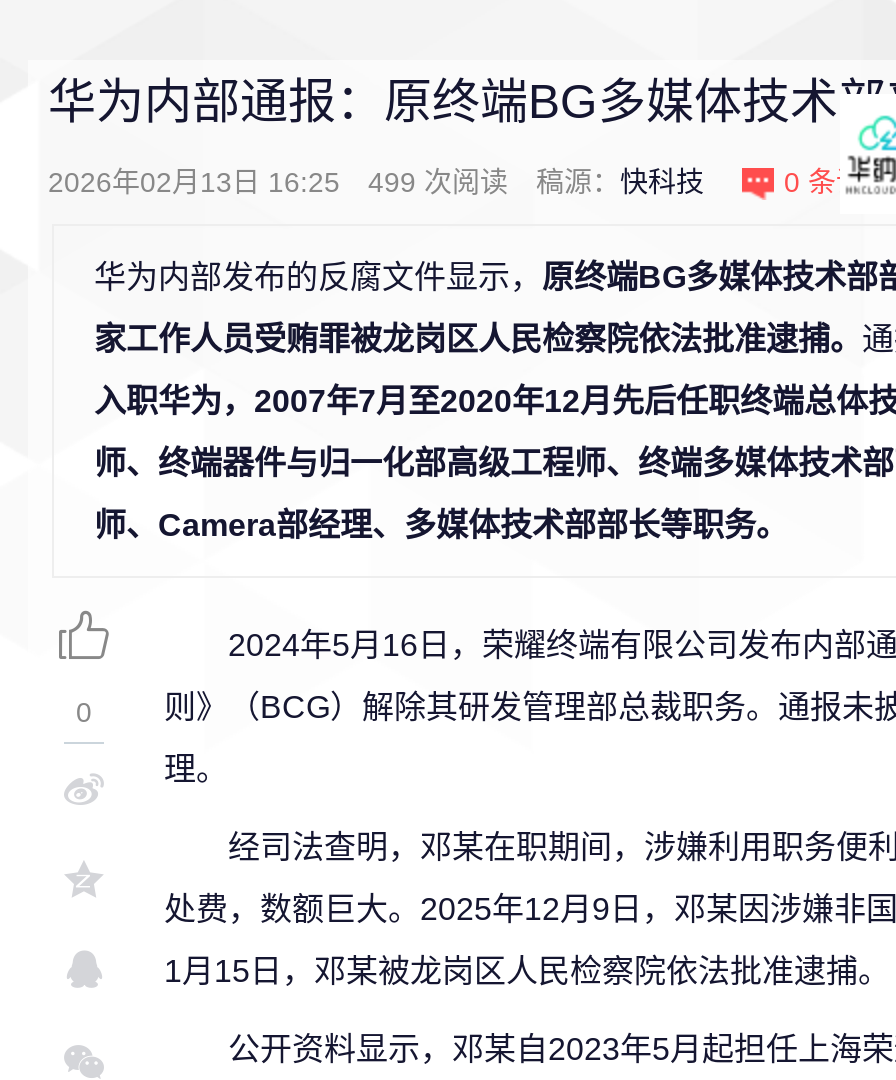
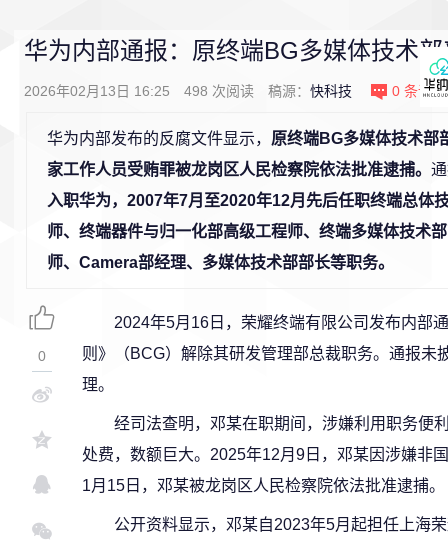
- 2026年02月13日 16:25 499次阅读 稿源：快科技
+ 2026年02月13日 16:25 498次阅读 稿源：快科技
